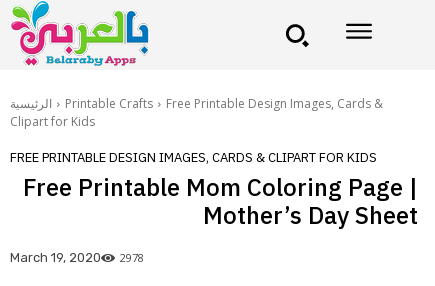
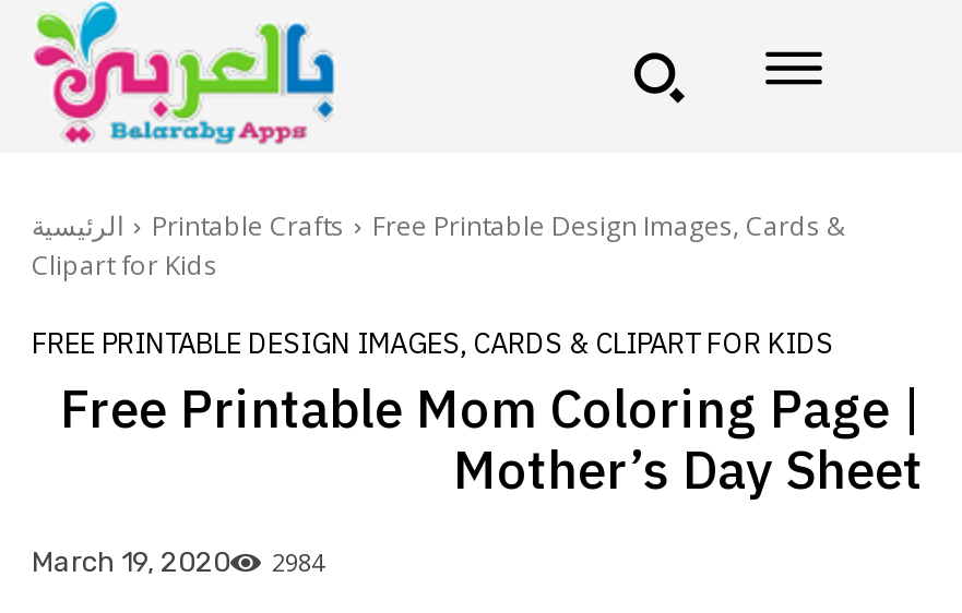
- March 19, 2020 2978
+ March 19, 2020 2984
